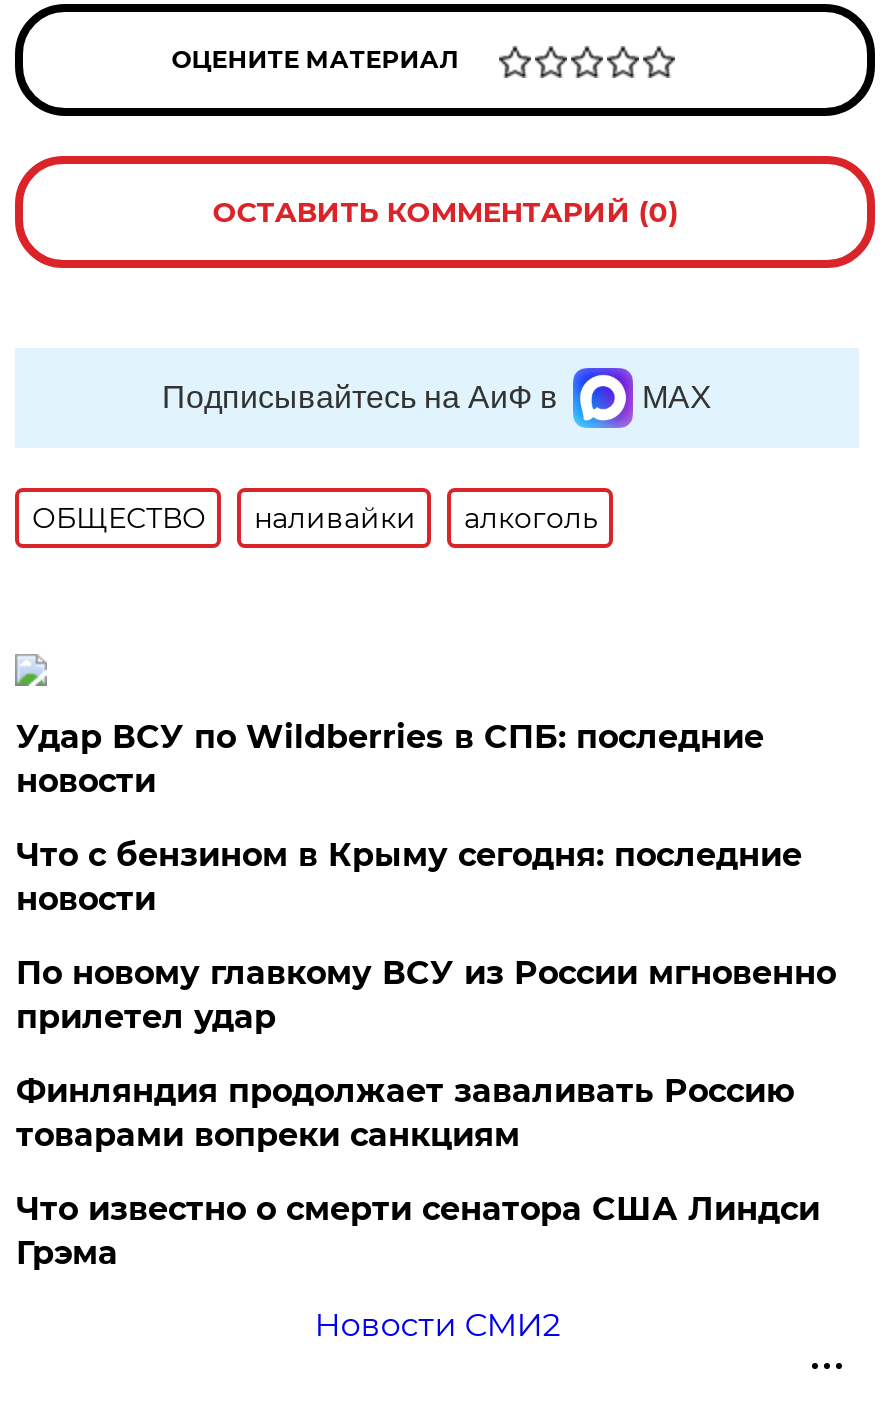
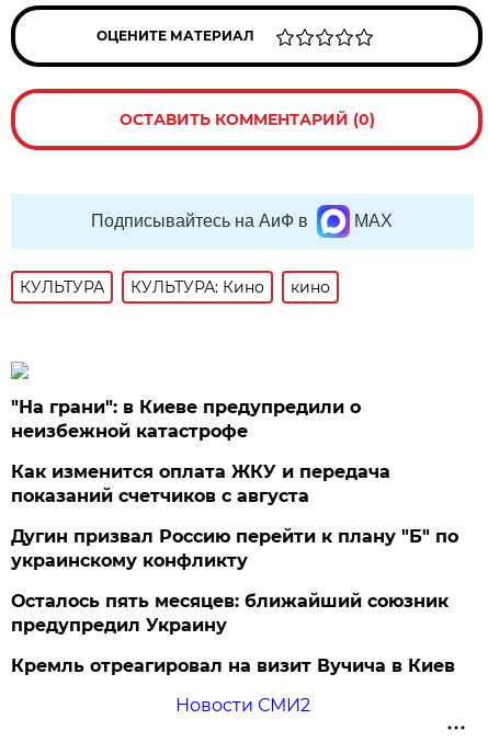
- ОБЩЕСТВО
- наливайки
- алкоголь
+ КУЛЬТУРА
+ КУЛЬТУРА: Кино
+ кино

- Удар ВСУ по Wildberries в СПБ: последние
- новости
+ "На грани": в Киеве предупредили о
+ неизбежной катастрофе

- Что с бензином в Крыму сегодня: последние
- новости
+ Как изменится оплата ЖКУ и передача
+ показаний счетчиков с августа

- По новому главкому ВСУ из России мгновенно
- прилетел удар
+ Дугин призвал Россию перейти к плану "Б" по
+ украинскому конфликту

- Финляндия продолжает заваливать Россию
- товарами вопреки санкциям
+ Осталось пять месяцев: ближайший союзник
+ предупредил Украину

- Что известно о смерти сенатора США Линдси
- Грэма
+ Кремль отреагировал на визит Вучича в Киев
